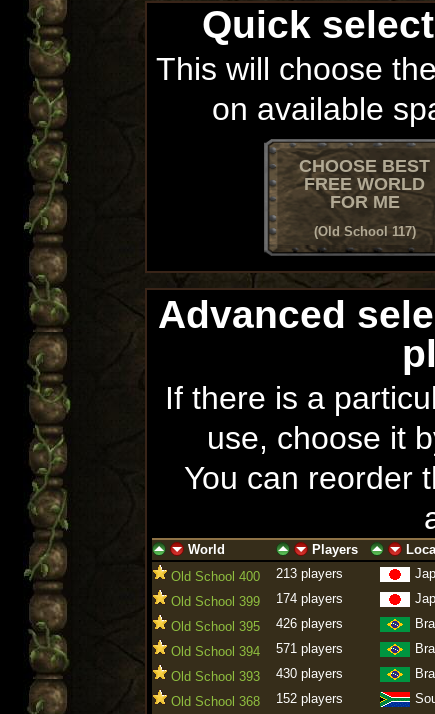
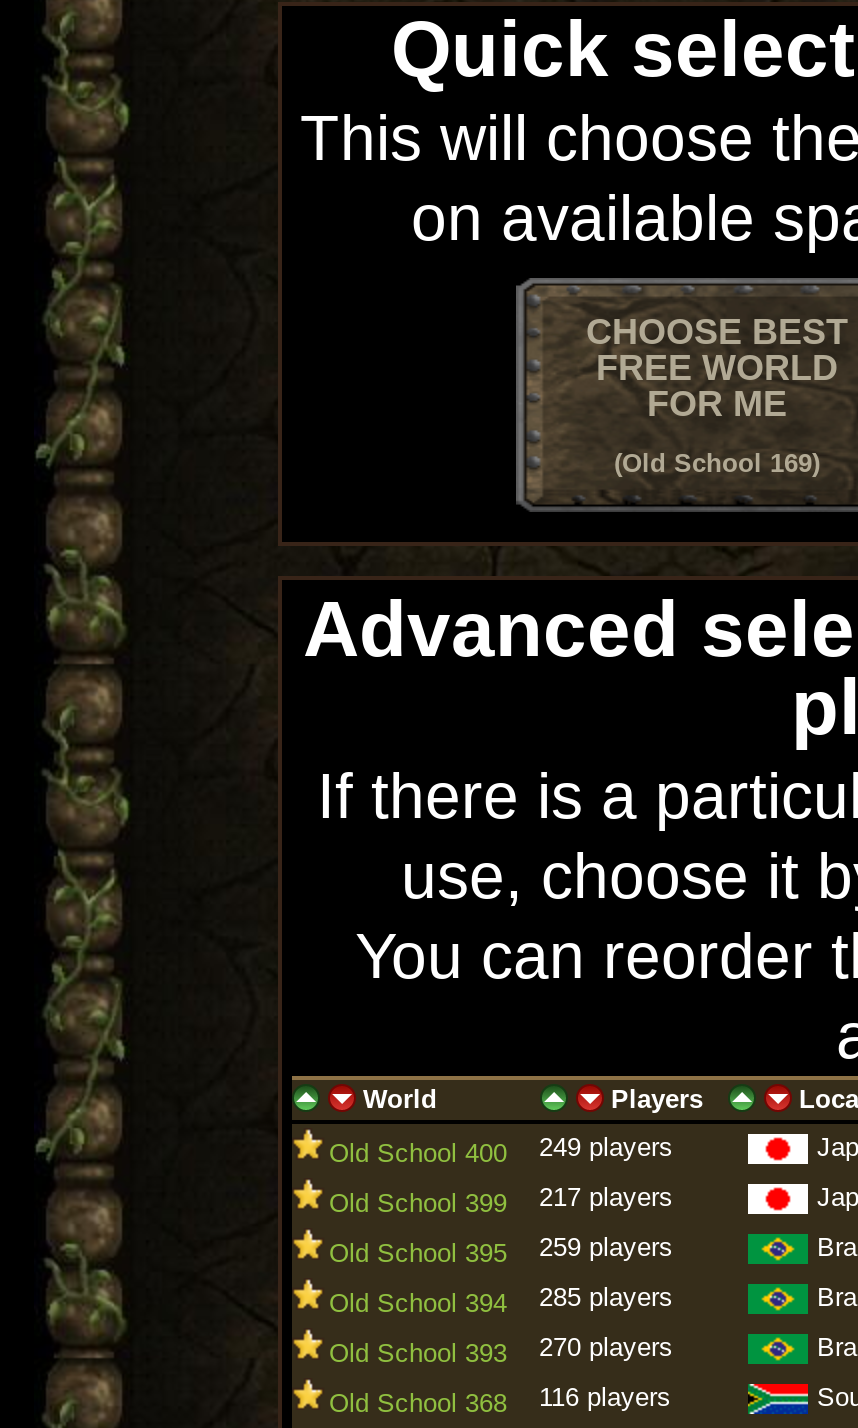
- (Old School 117)
+ (Old School 169)

- Old School 400 213 players
+ Old School 400 249 players

- Old School 399 174 players
+ Old School 399 217 players

- Old School 395 426 players
+ Old School 395 259 players

- Old School 394 571 players
+ Old School 394 285 players

- Old School 393 430 players
+ Old School 393 270 players

- Old School 368 152 players
+ Old School 368 116 players
